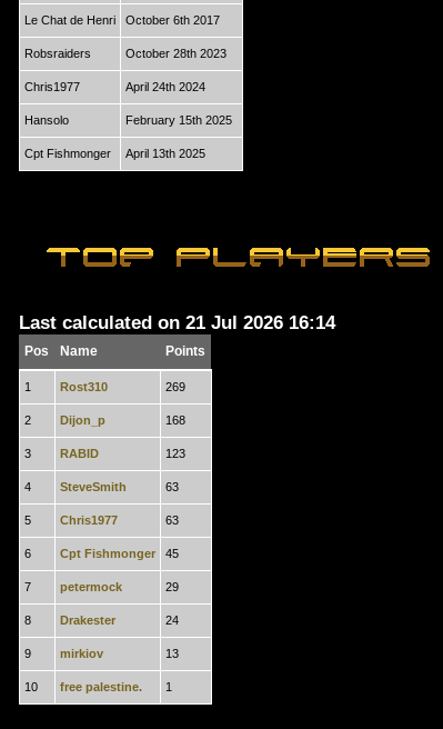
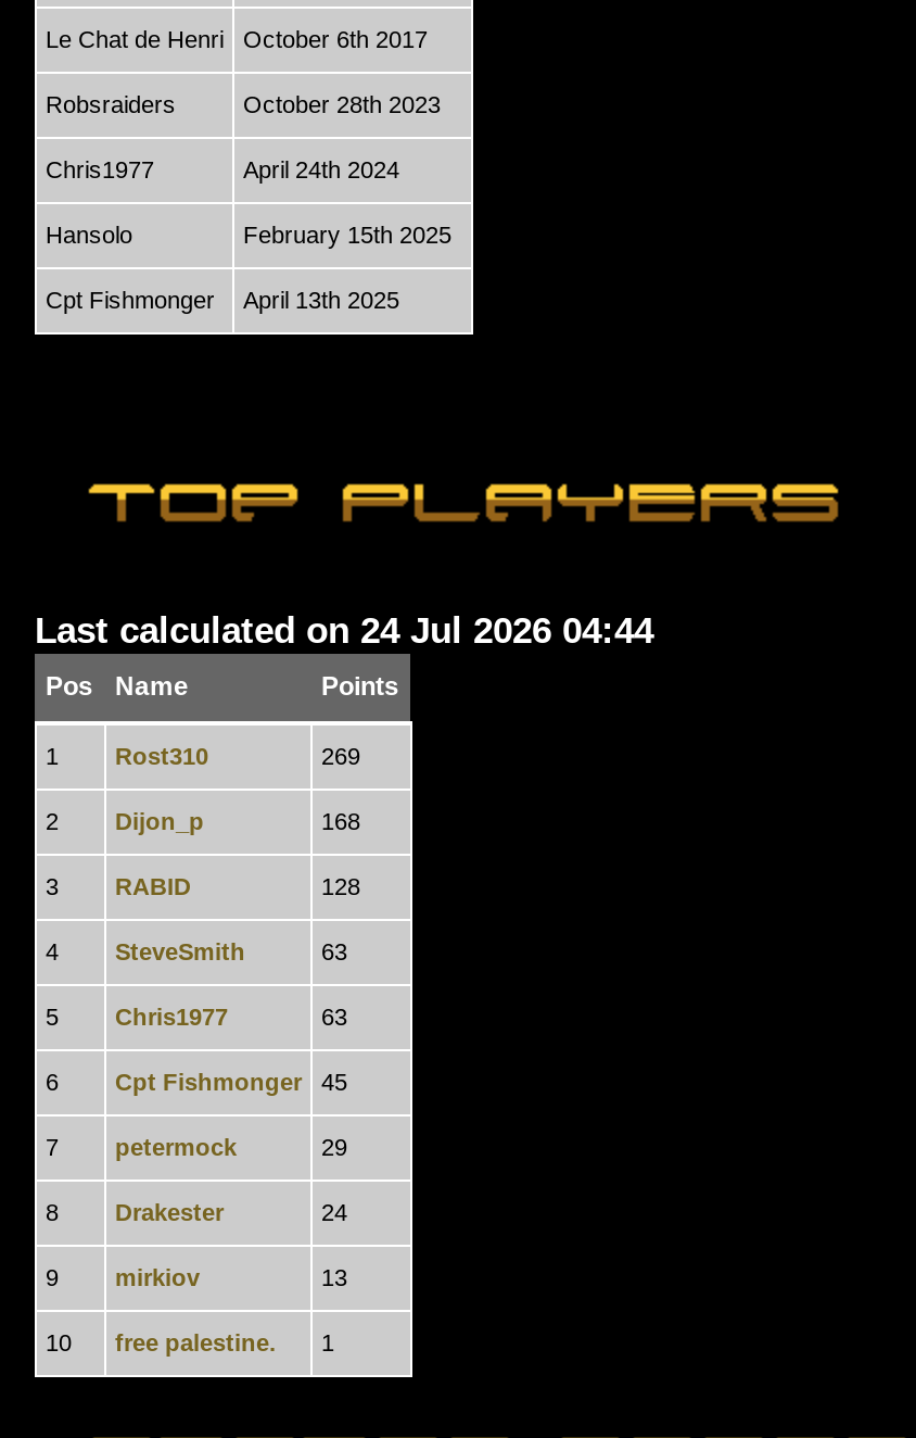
- Last calculated on 21 Jul 2026 16:14
+ Last calculated on 24 Jul 2026 04:44

- 123
+ 128
